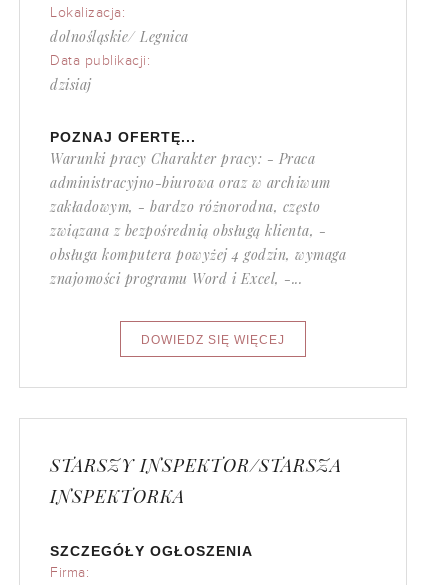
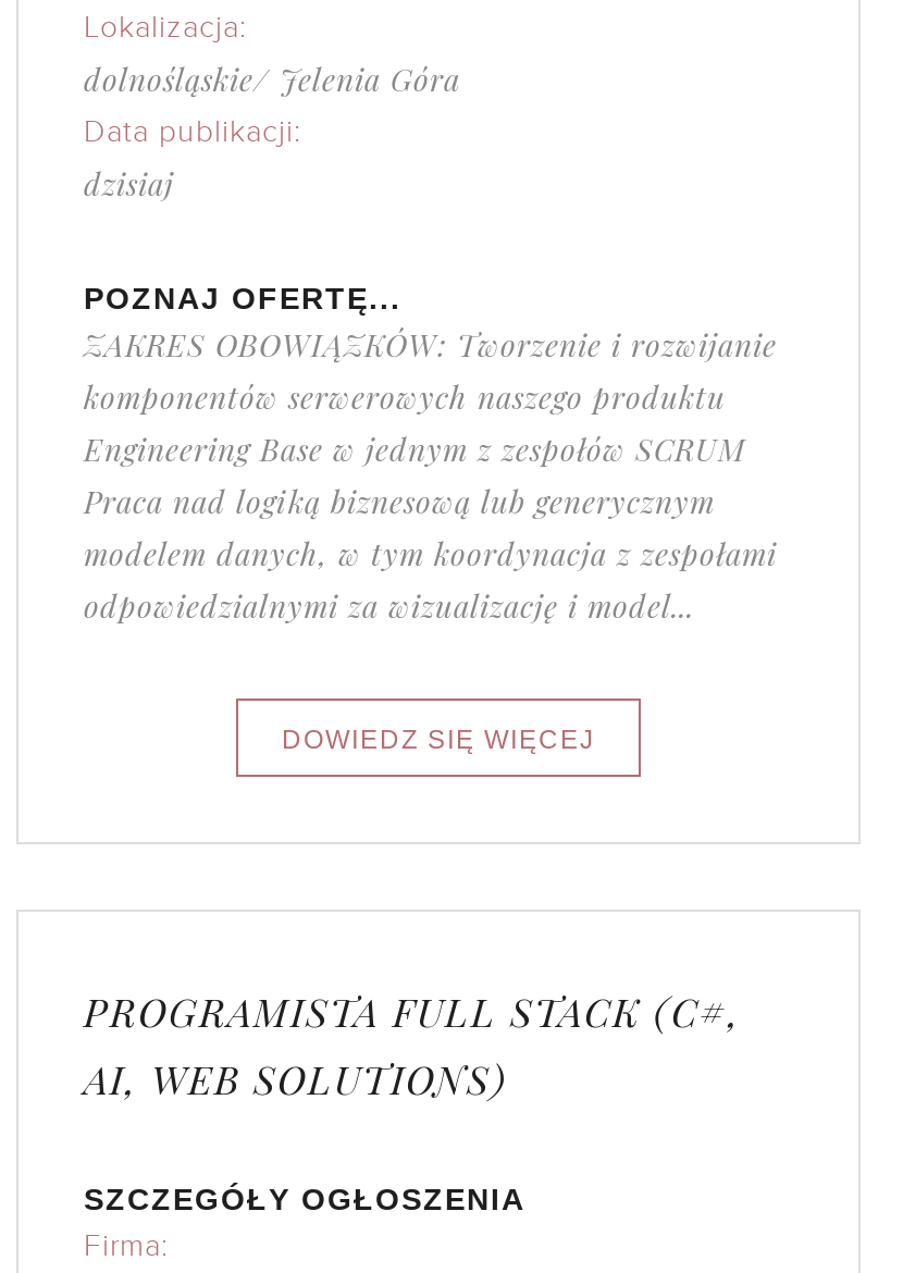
- dolnośląskie/ Legnica
+ dolnośląskie/ Jelenia Góra

- Warunki pracy Charakter pracy: - Praca
- administracyjno-biurowa oraz w archiwum
- zakładowym, - bardzo różnorodna, często
- związana z bezpośrednią obsługą klienta, -
- obsługa komputera powyżej 4 godzin, wymaga
- znajomości programu Word i Excel, -...
+ ZAKRES OBOWIĄZKÓW: Tworzenie i rozwijanie
+ komponentów serwerowych naszego produktu
+ Engineering Base w jednym z zespołów SCRUM
+ Praca nad logiką biznesową lub generycznym
+ modelem danych, w tym koordynacja z zespołami
+ odpowiedzialnymi za wizualizację i model...

- STARSZY INSPEKTOR/STARSZA
- INSPEKTORKA
+ PROGRAMISTA FULL STACK (C#,
+ AI, WEB SOLUTIONS)
